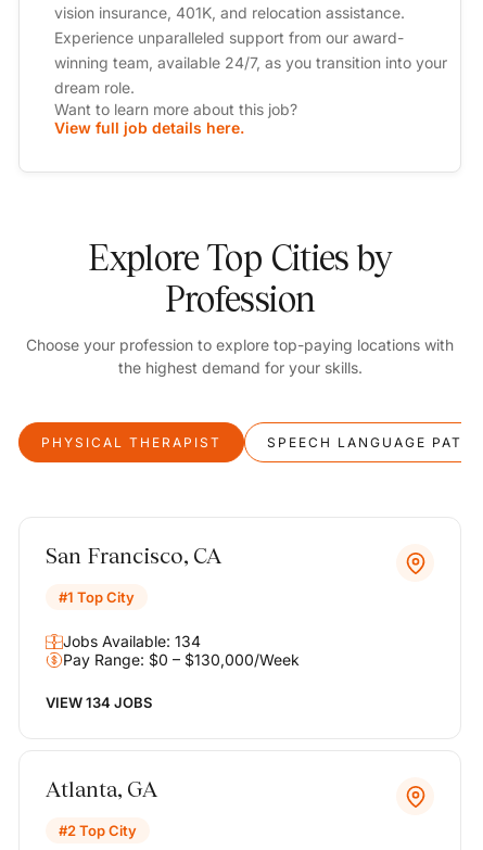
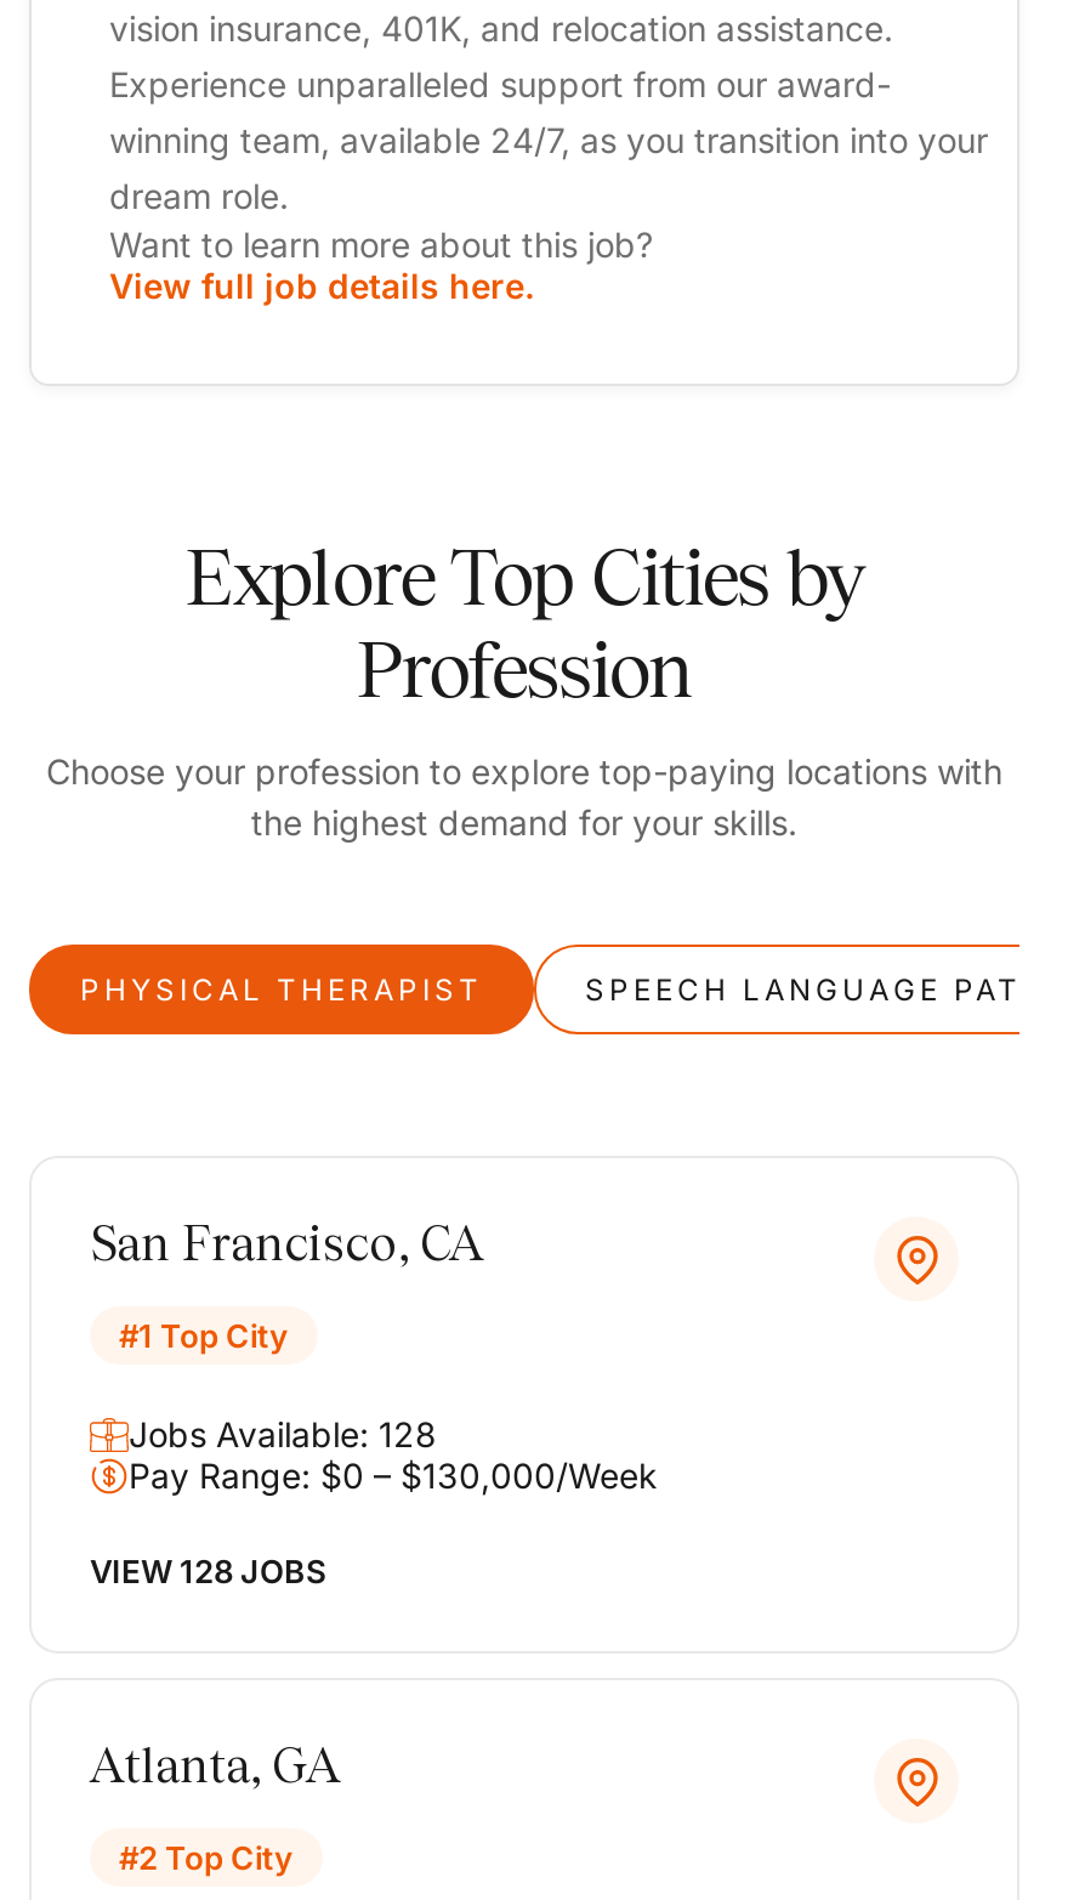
- Jobs Available: 134
+ Jobs Available: 128

- VIEW 134 JOBS
+ VIEW 128 JOBS
